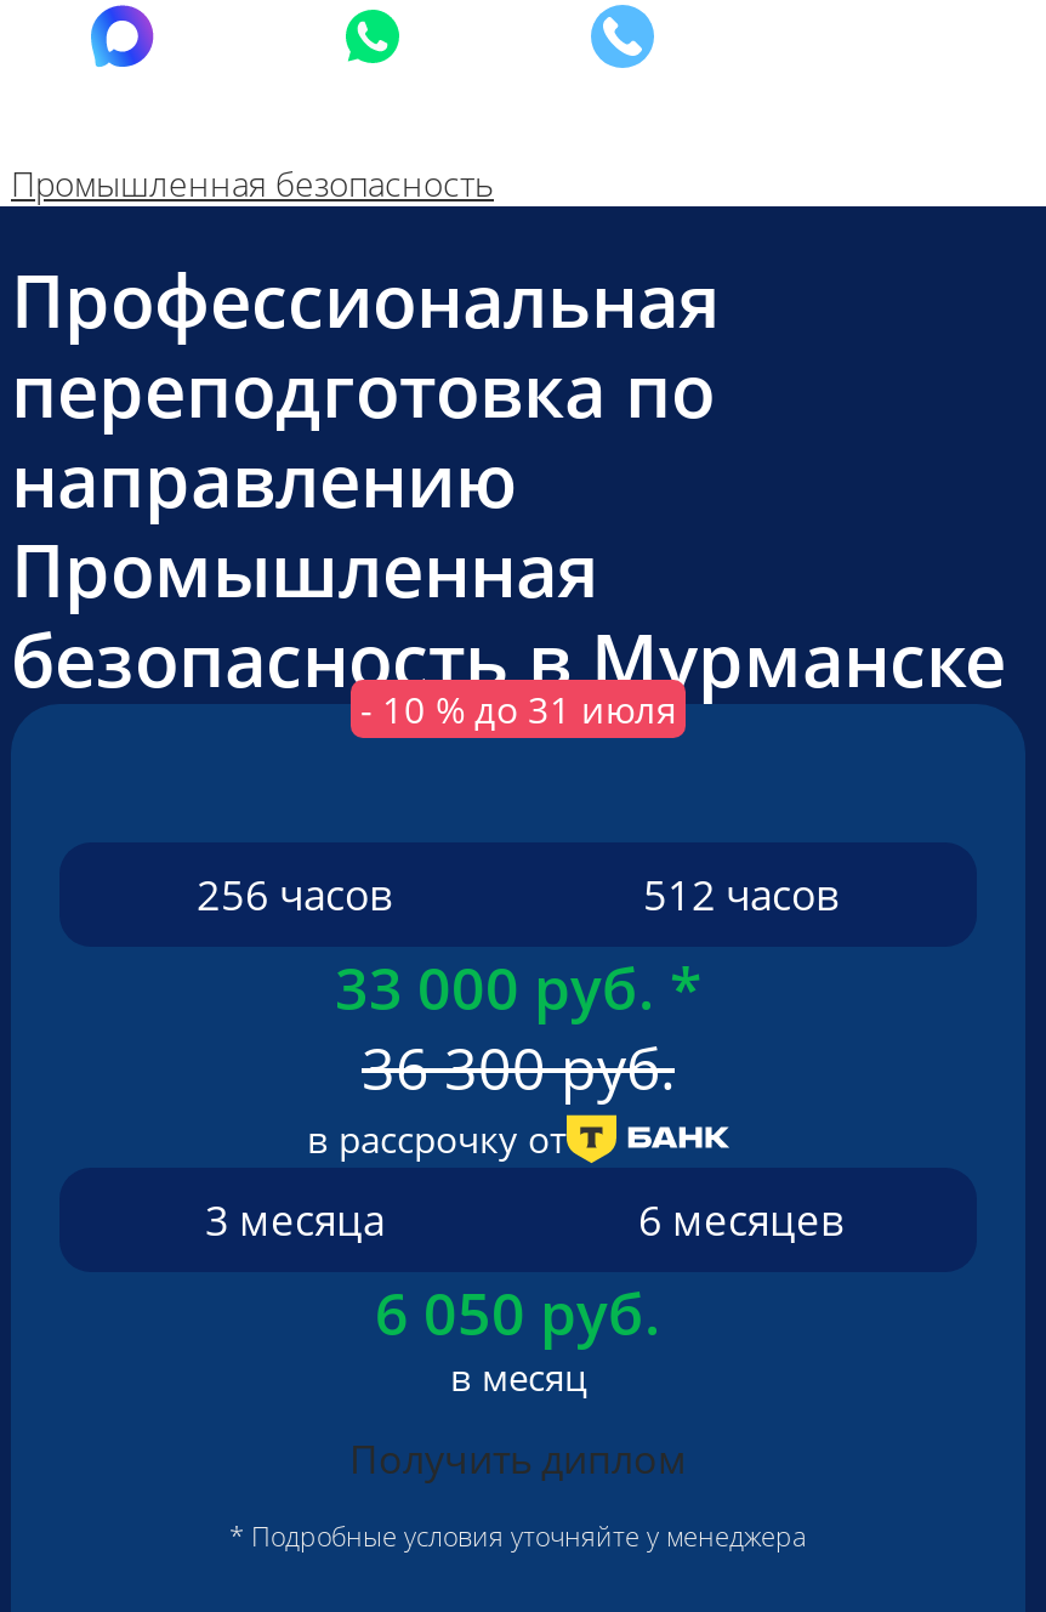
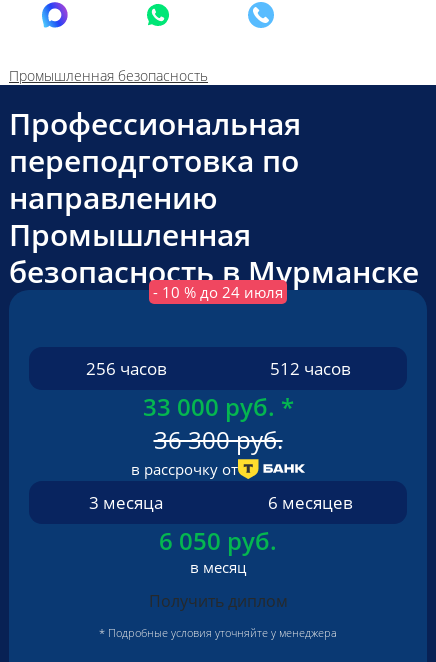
- безопасность в Мурманске - 10 % до 31 июля
+ безопасность в Мурманске - 10 % до 24 июля
